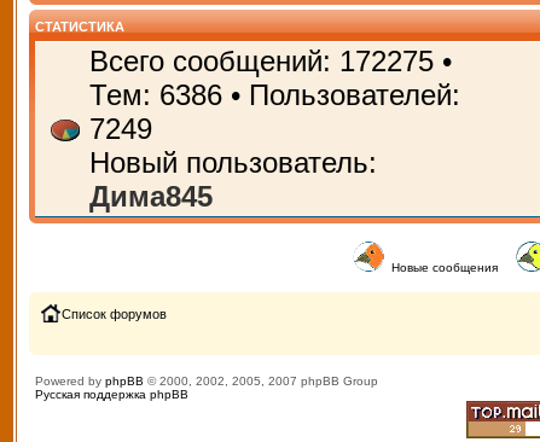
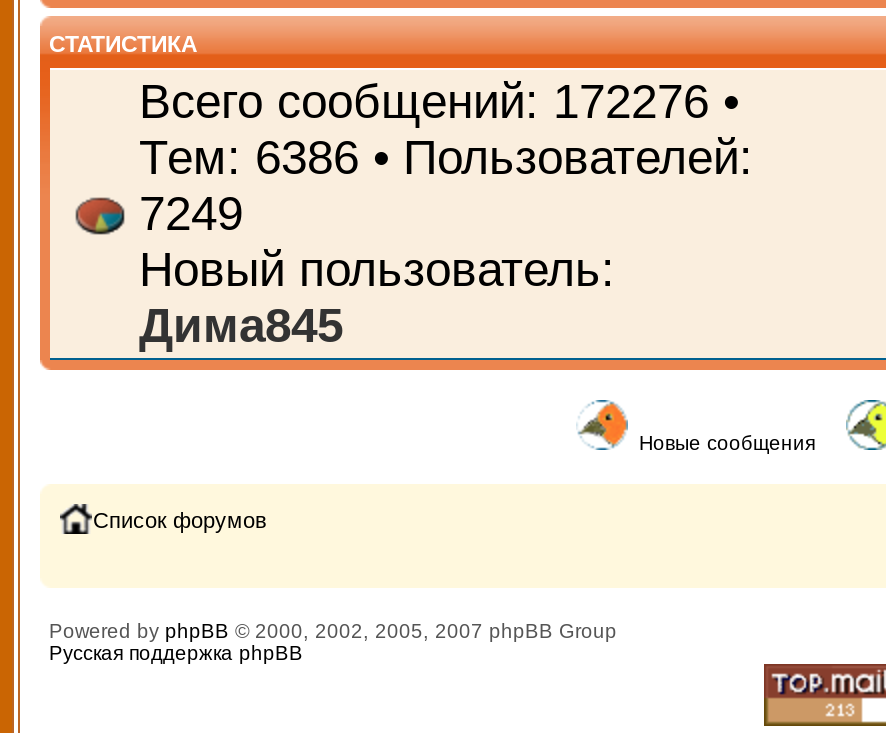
- Всего сообщений: 172275 •
+ Всего сообщений: 172276 •
